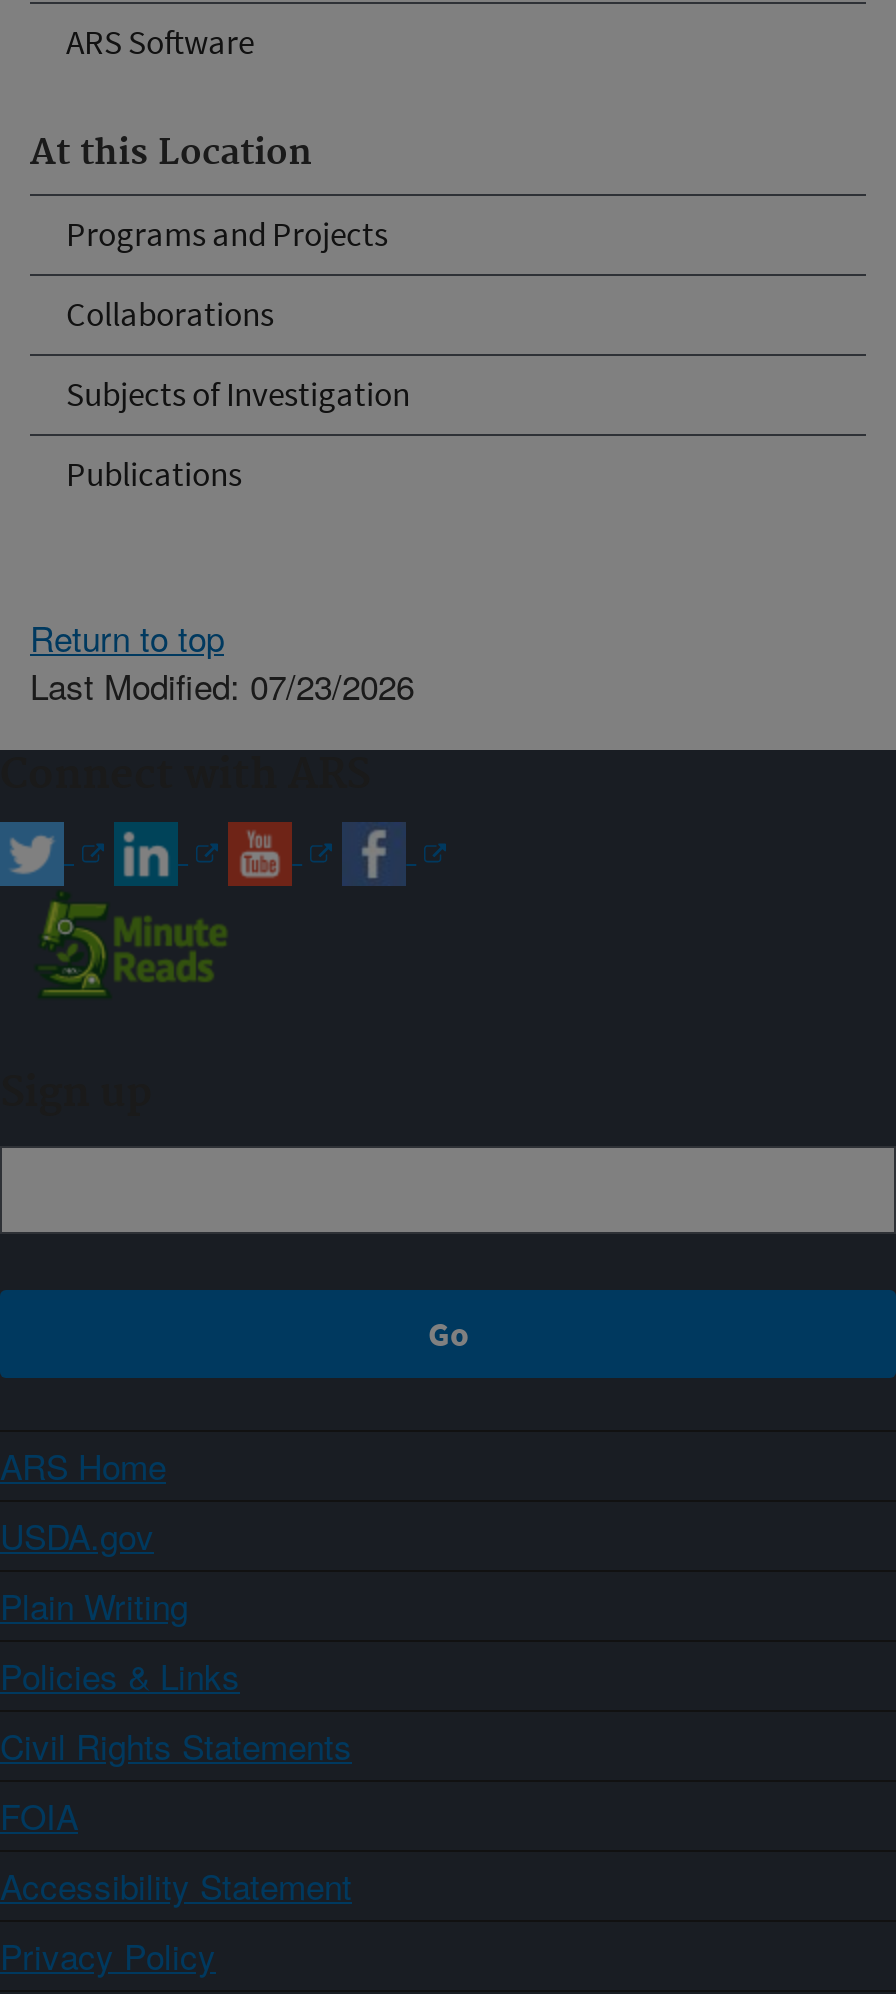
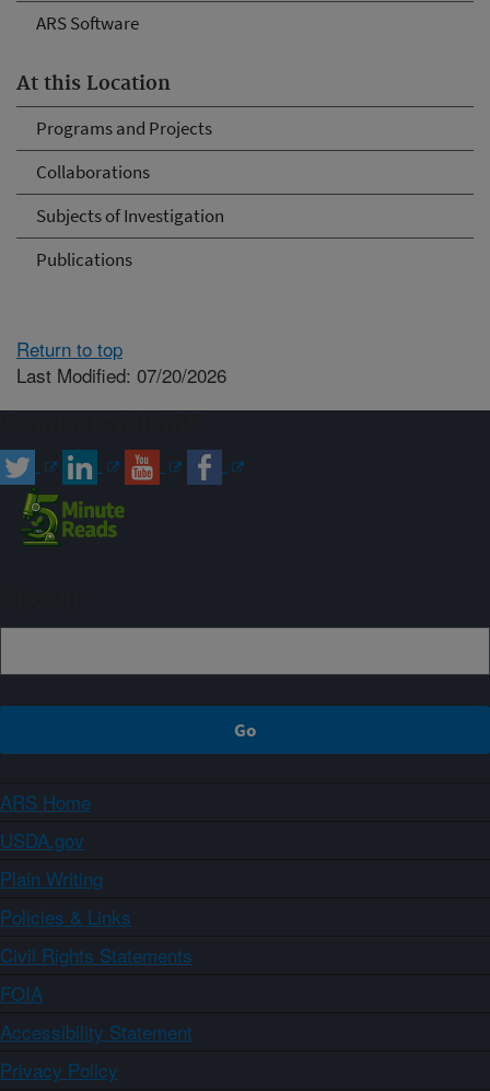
- Last Modified: 07/23/2026
+ Last Modified: 07/20/2026
